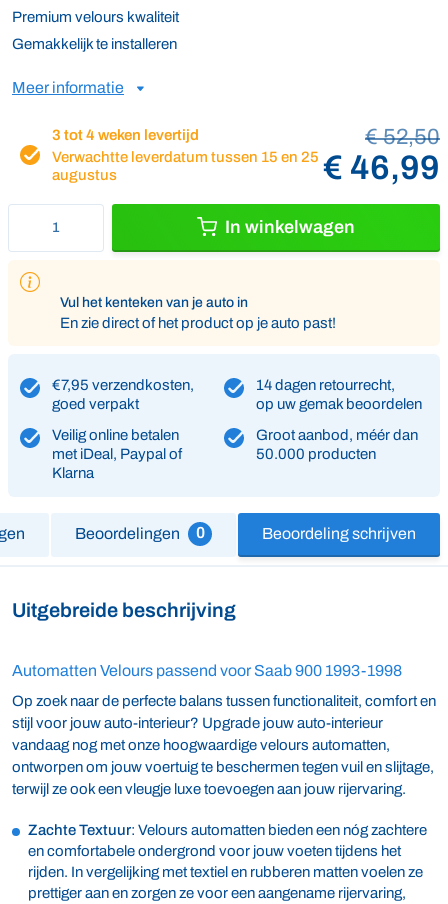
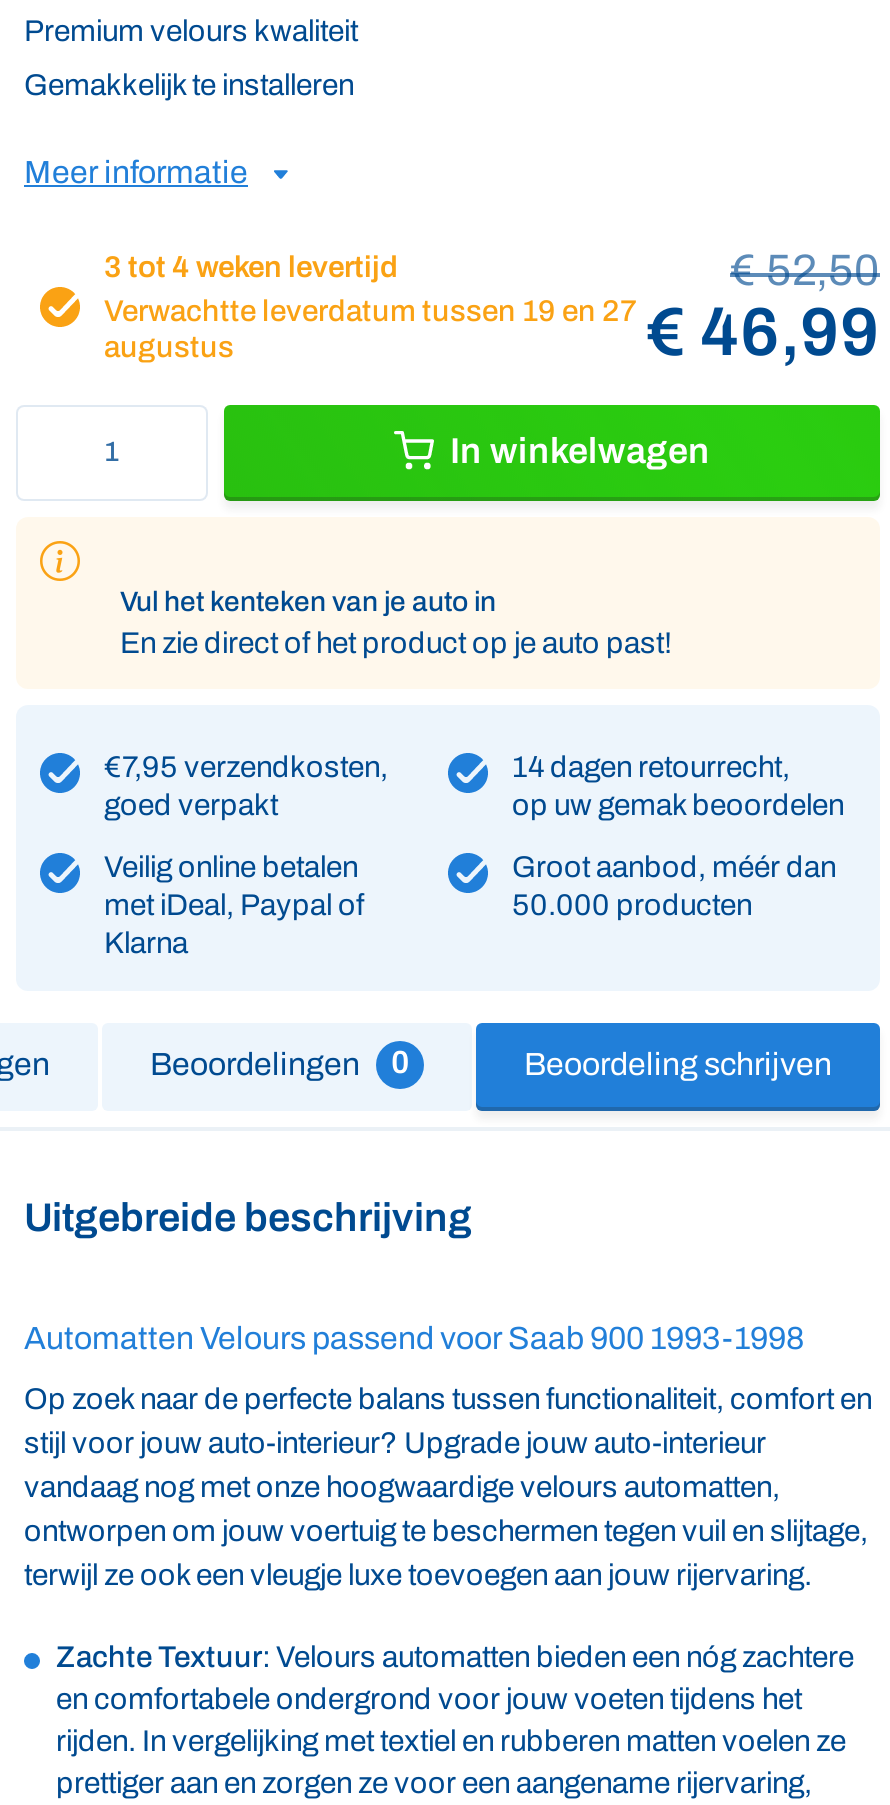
- Verwachtte leverdatum tussen 15 en 25
+ Verwachtte leverdatum tussen 19 en 27
